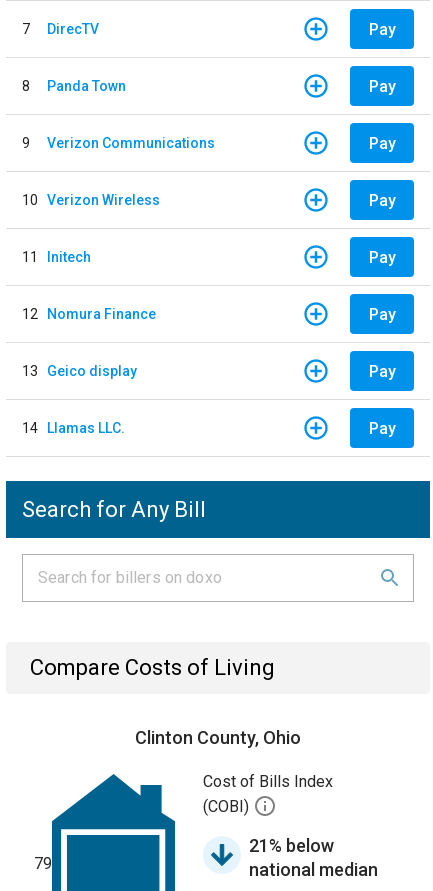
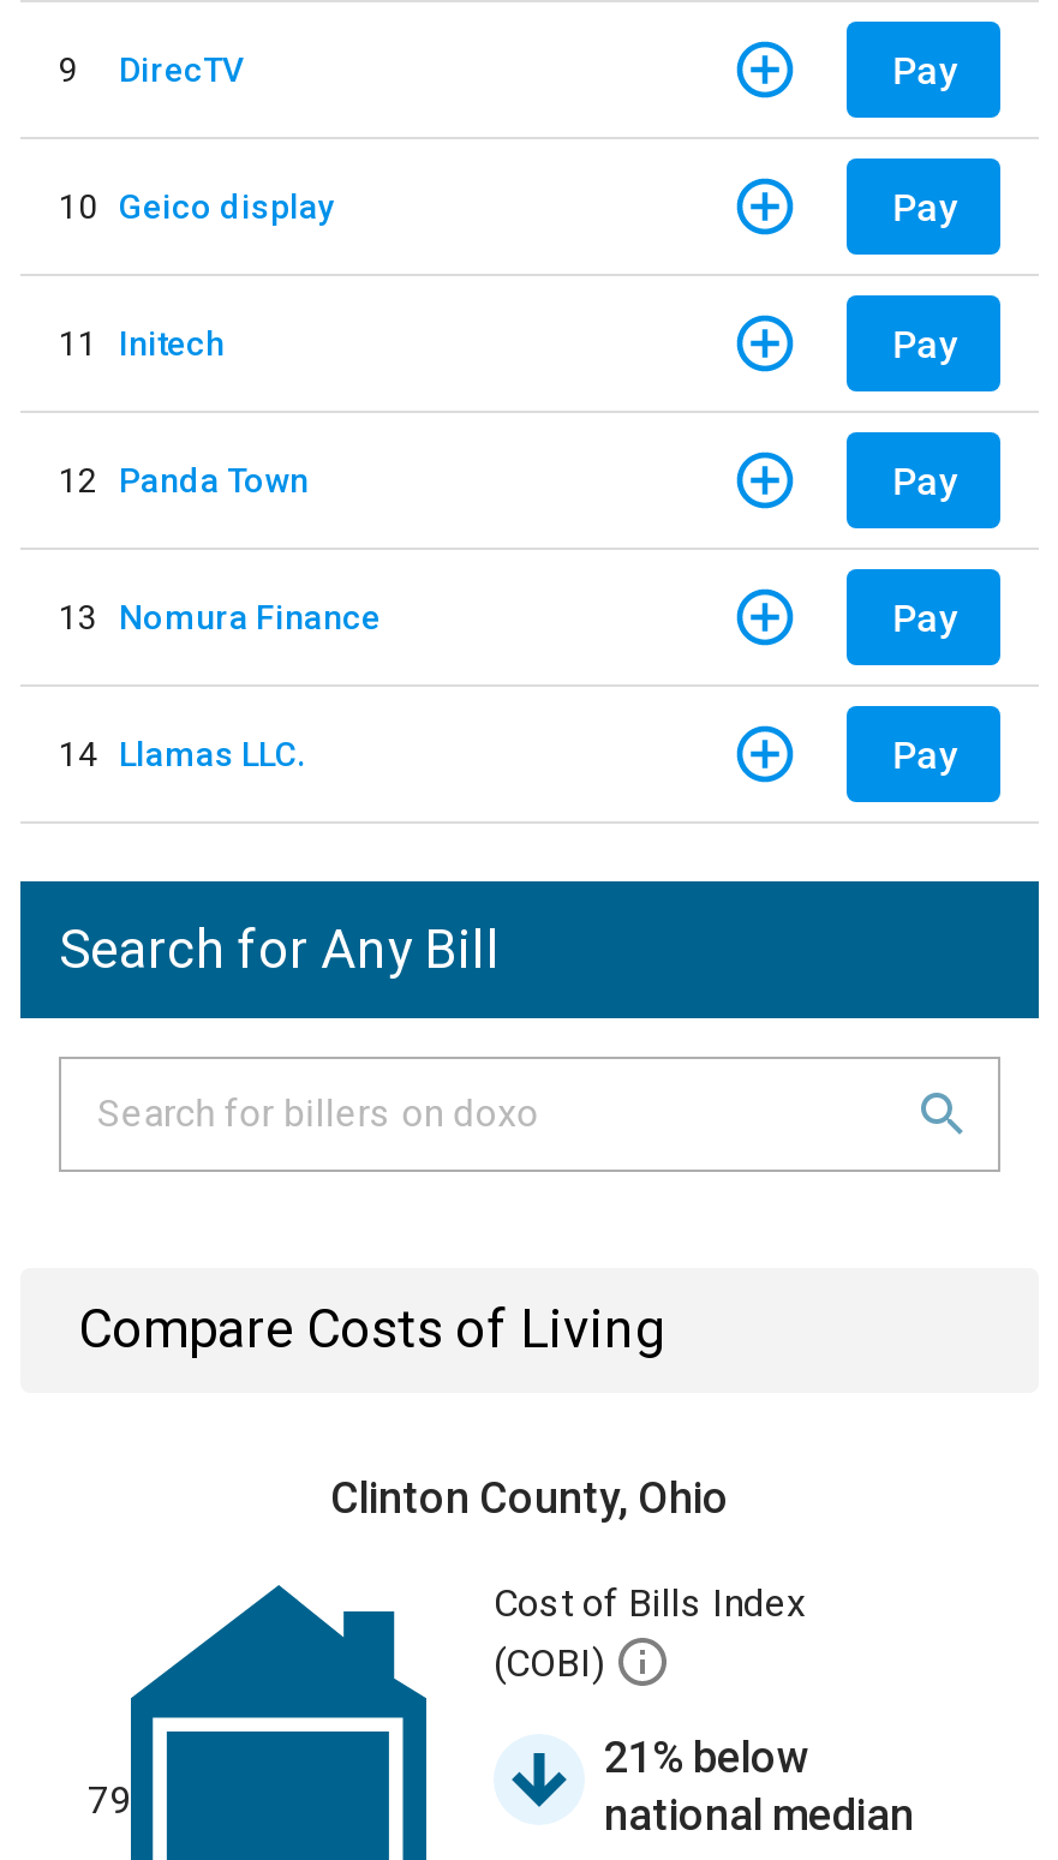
- 7 DirecTV
+ 9 DirecTV

- 8
- Panda Town
- Pay
- 9
- Verizon Communications
- Pay
- 10 Verizon Wireless
+ 10 Geico display

- 12 Nomura Finance
+ 12 Panda Town

- 13 Geico display
+ 13 Nomura Finance
